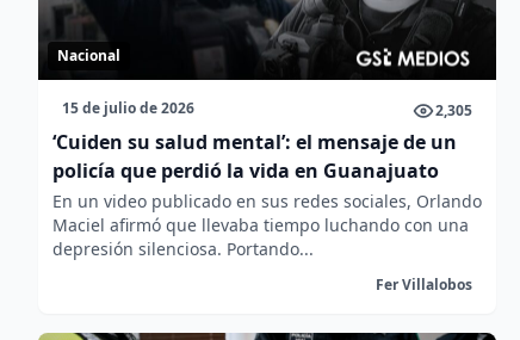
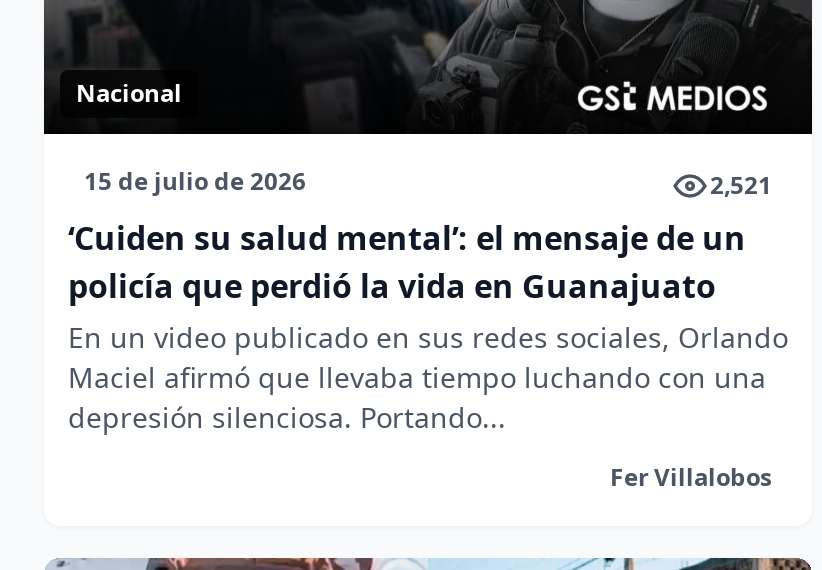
- 2,305
+ 2,521
